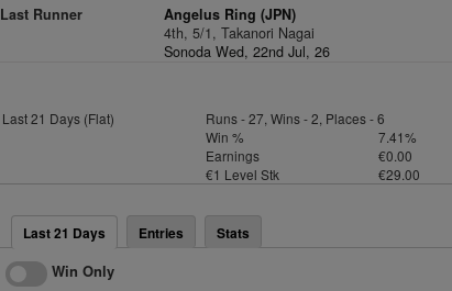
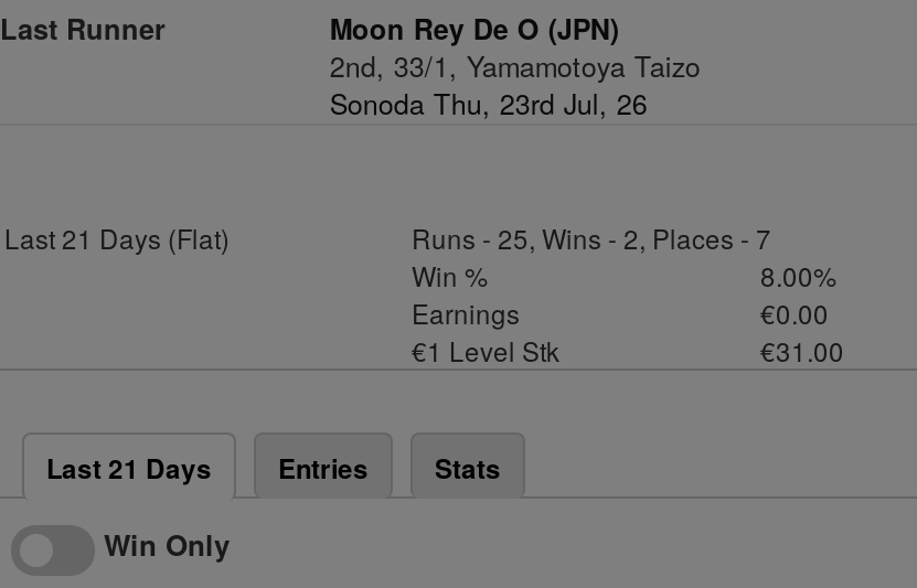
- Angelus Ring (JPN)
- 4th, 5/1, Takanori Nagai
- Sonoda Wed, 22nd Jul, 26
+ Moon Rey De O (JPN)
+ 2nd, 33/1, Yamamotoya Taizo
+ Sonoda Thu, 23rd Jul, 26

- Runs - 27, Wins - 2, Places - 6
+ Runs - 25, Wins - 2, Places - 7

- 7.41%
+ 8.00%

- €29.00
+ €31.00
